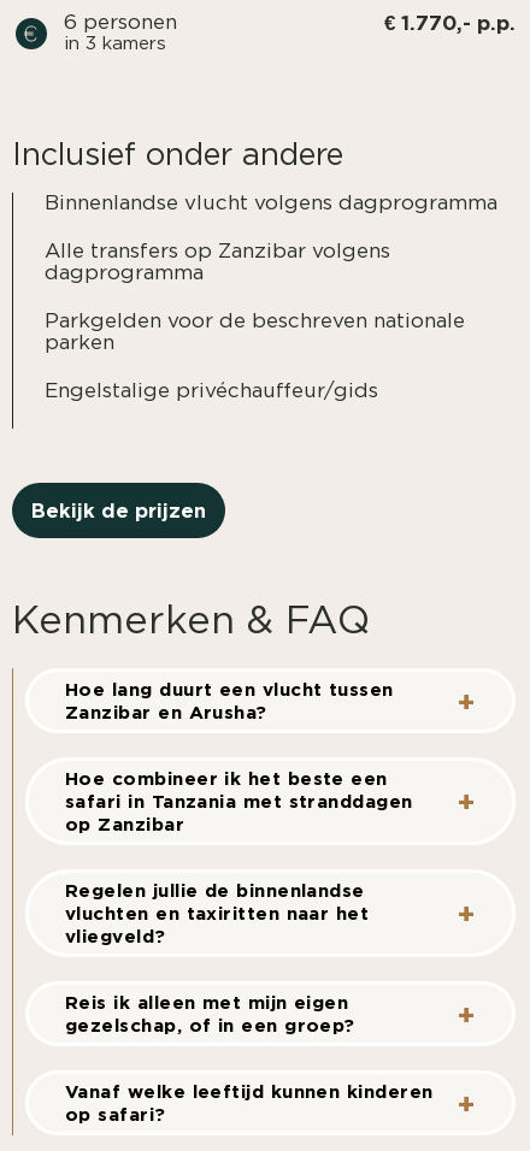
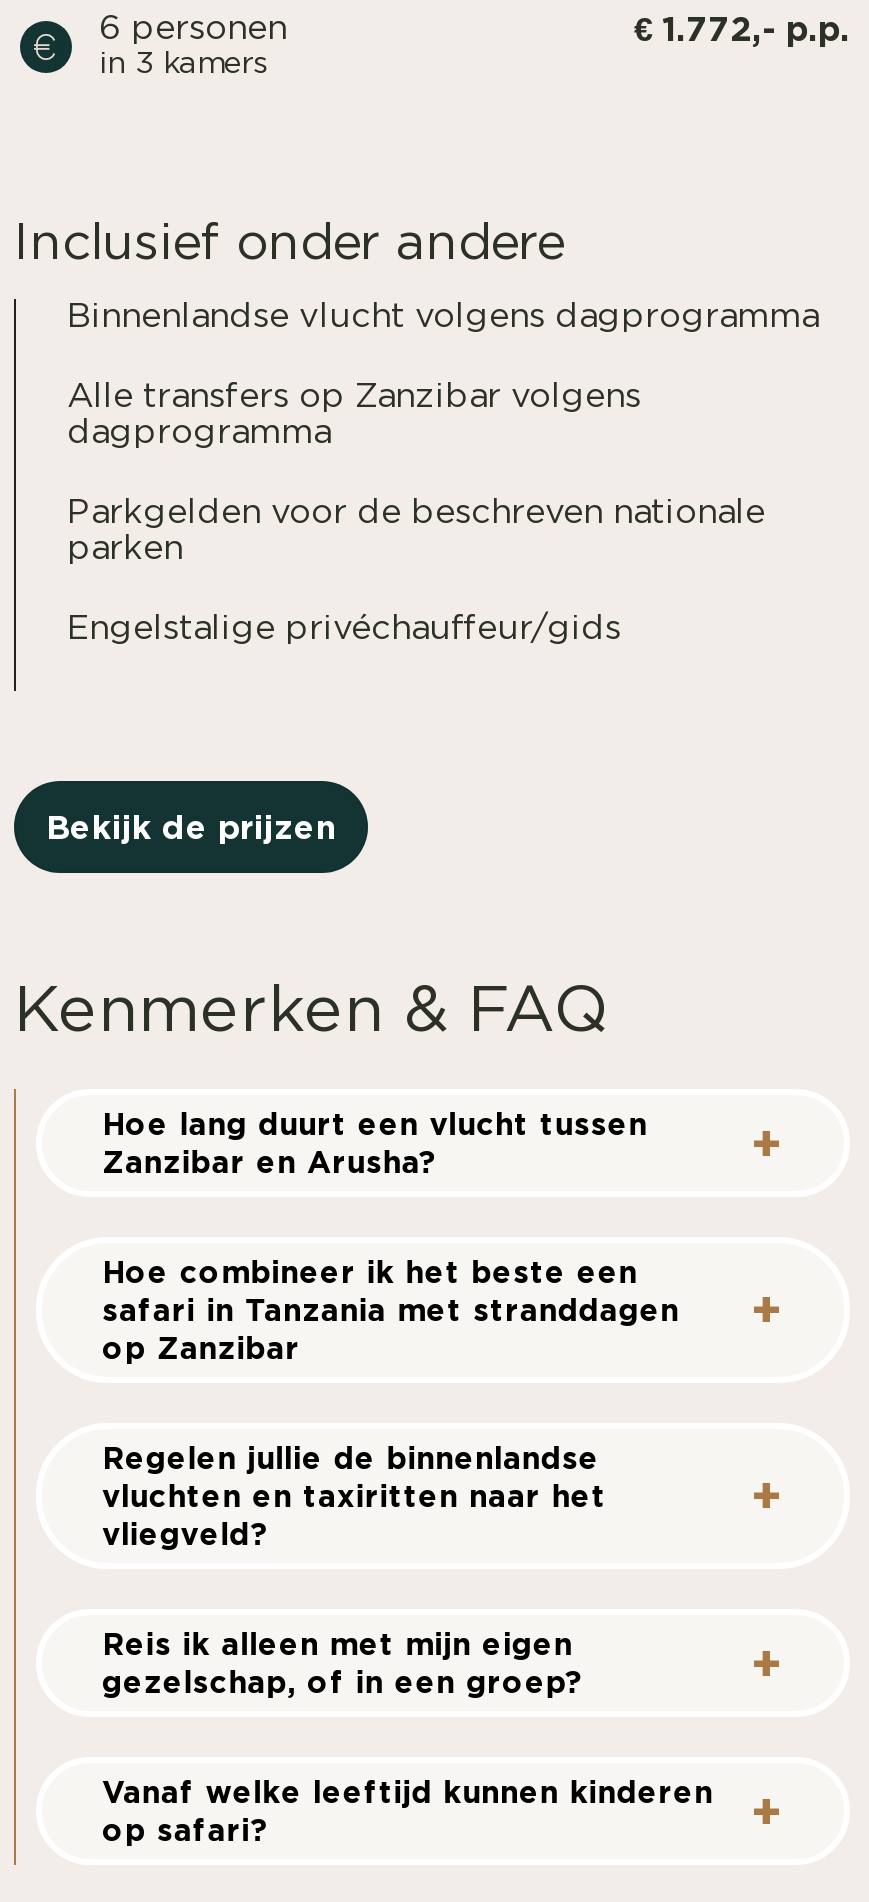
- € 1.770,- p.p.
+ € 1.772,- p.p.
